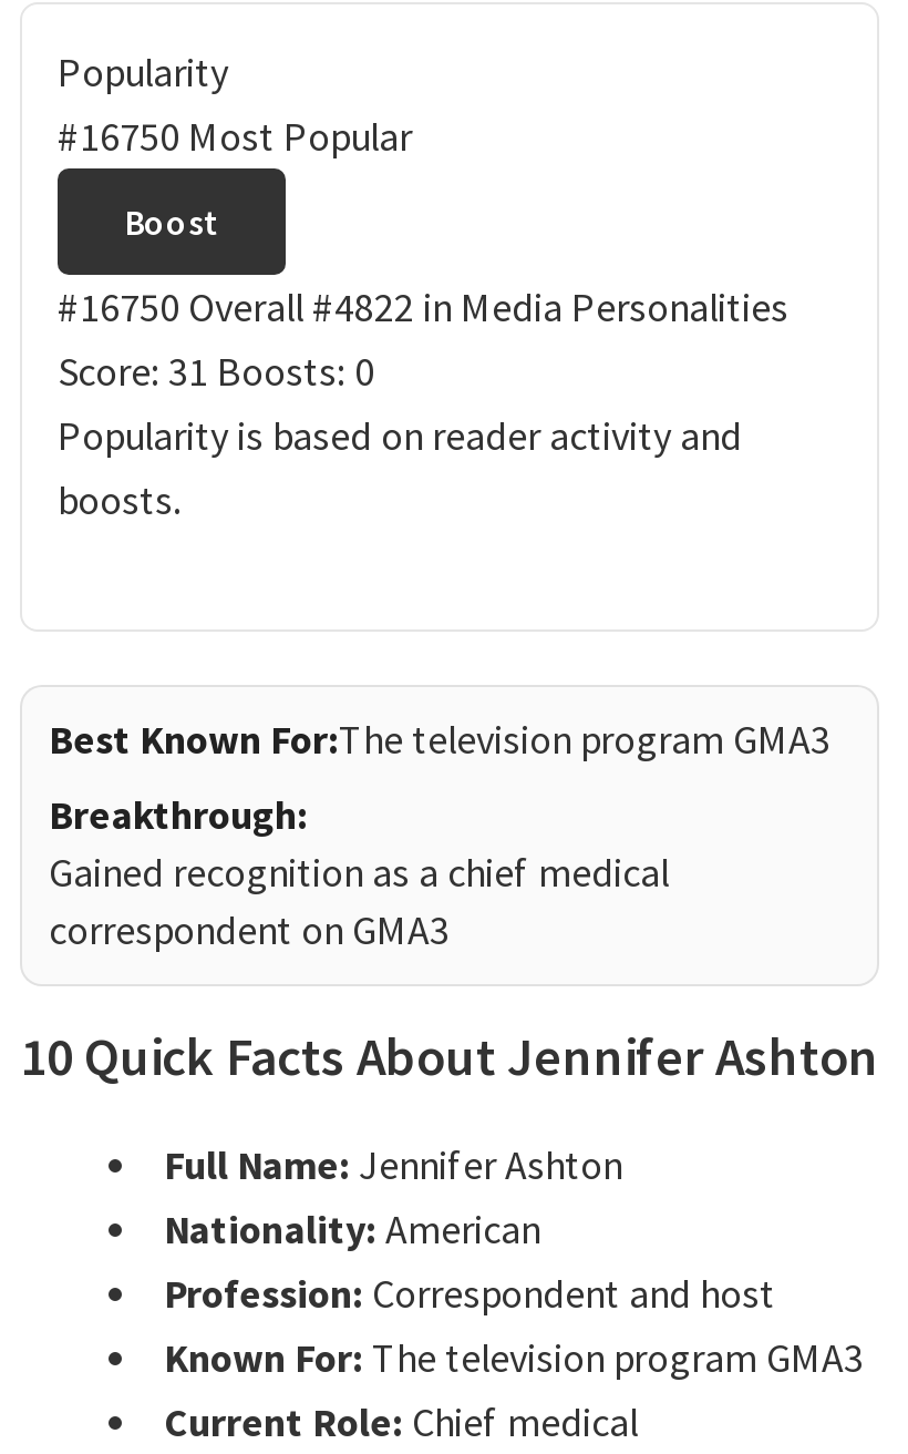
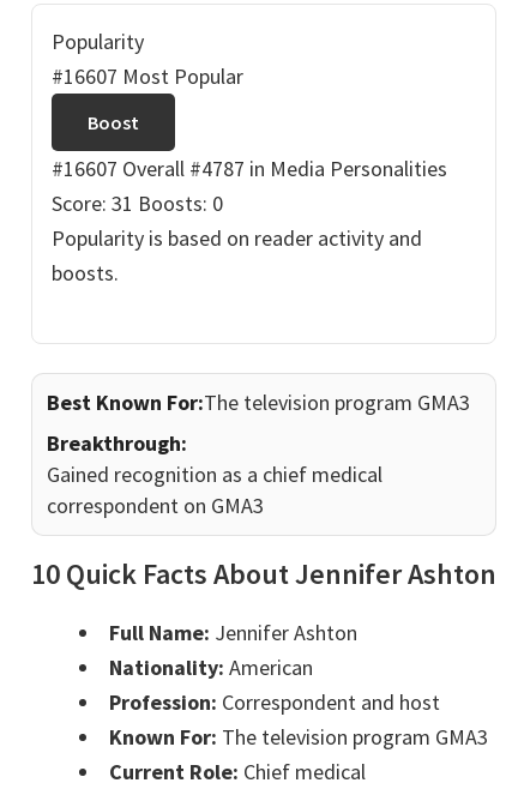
- #16750 Most Popular
+ #16607 Most Popular

- #16750 Overall #4822 in Media Personalities
+ #16607 Overall #4787 in Media Personalities
